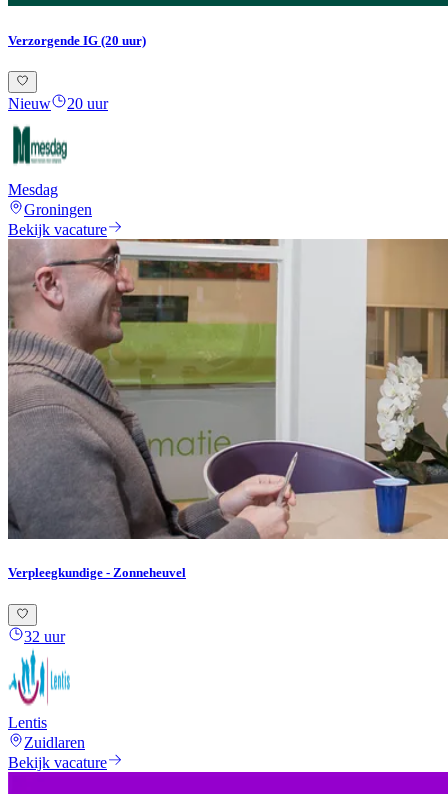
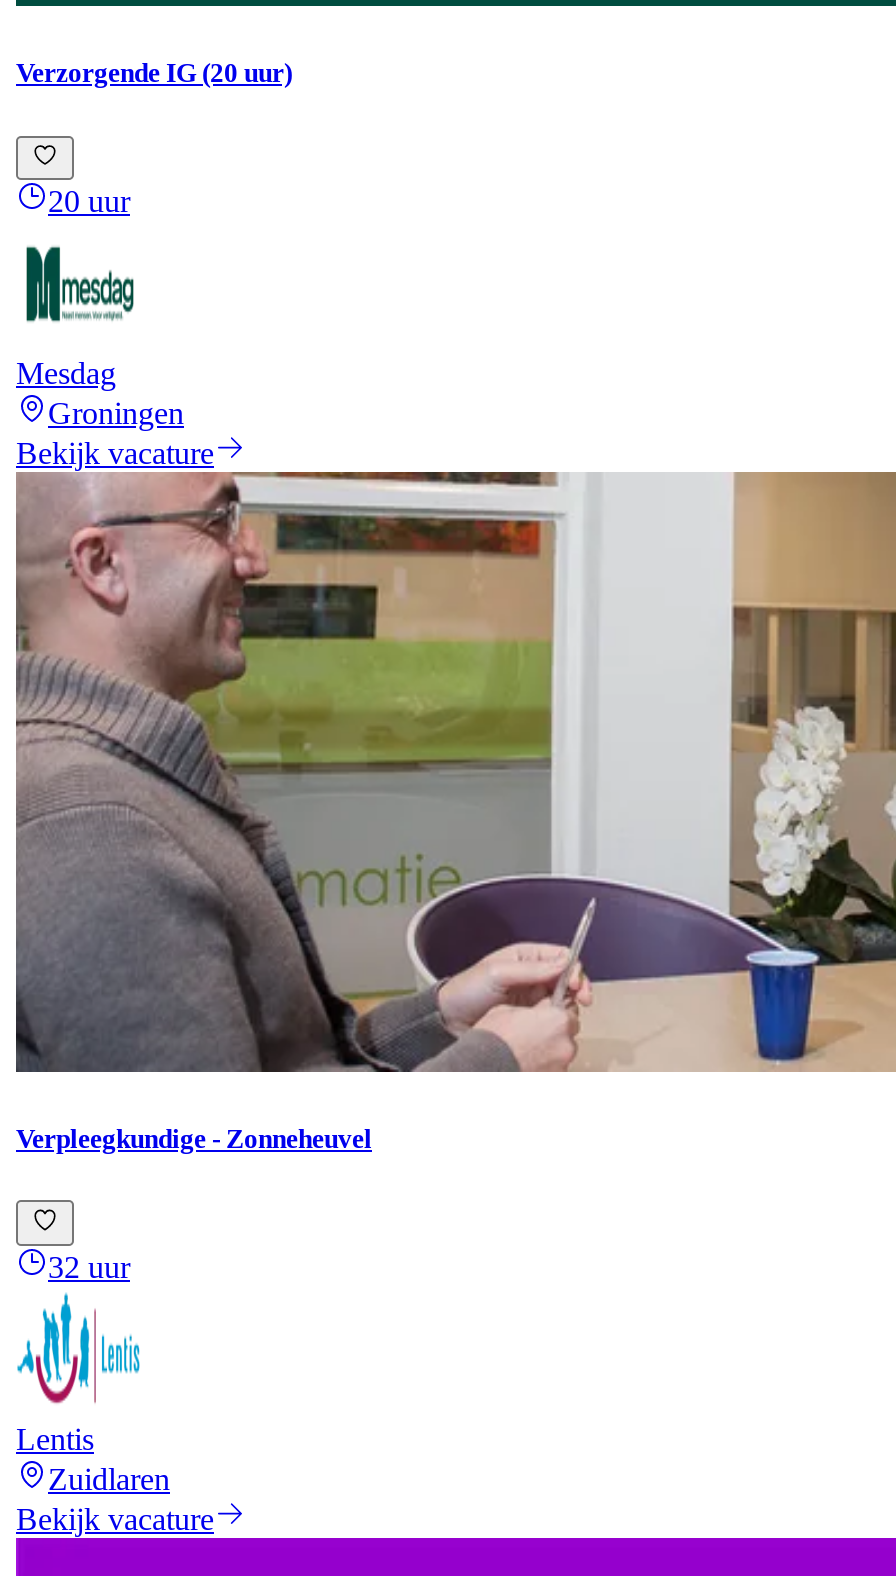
- Nieuw
